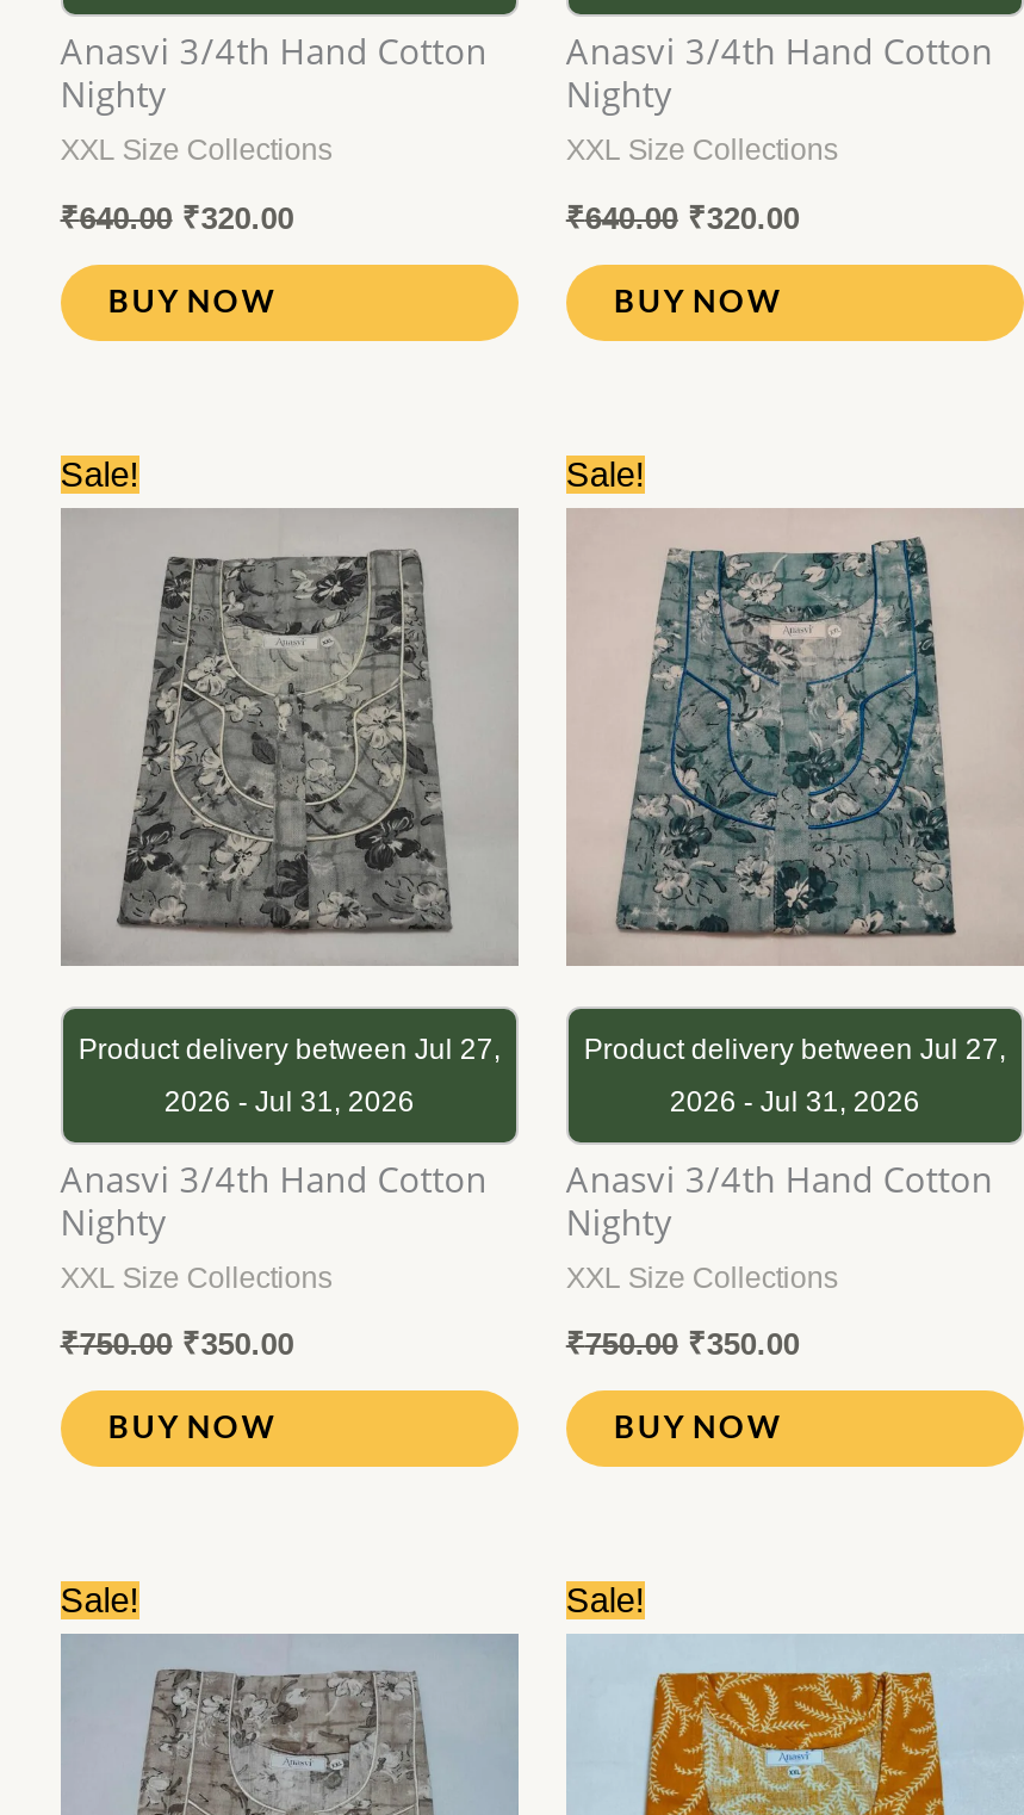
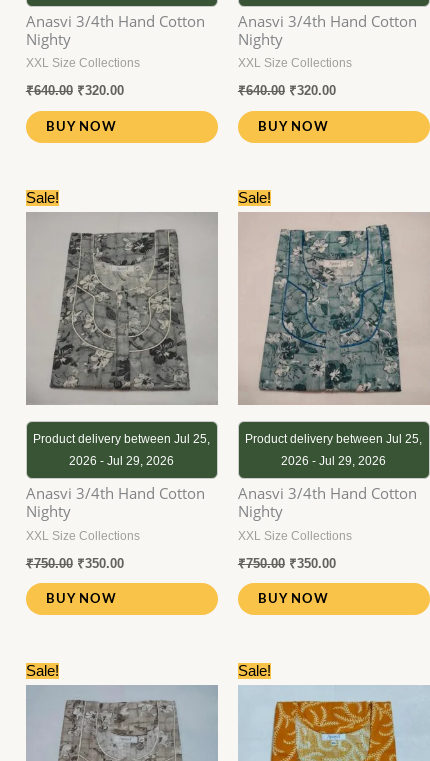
- Product delivery between Jul 27,
+ Product delivery between Jul 25,

- Product delivery between Jul 27,
+ Product delivery between Jul 25,

- 2026 - Jul 31, 2026
+ 2026 - Jul 29, 2026

- 2026 - Jul 31, 2026
+ 2026 - Jul 29, 2026
